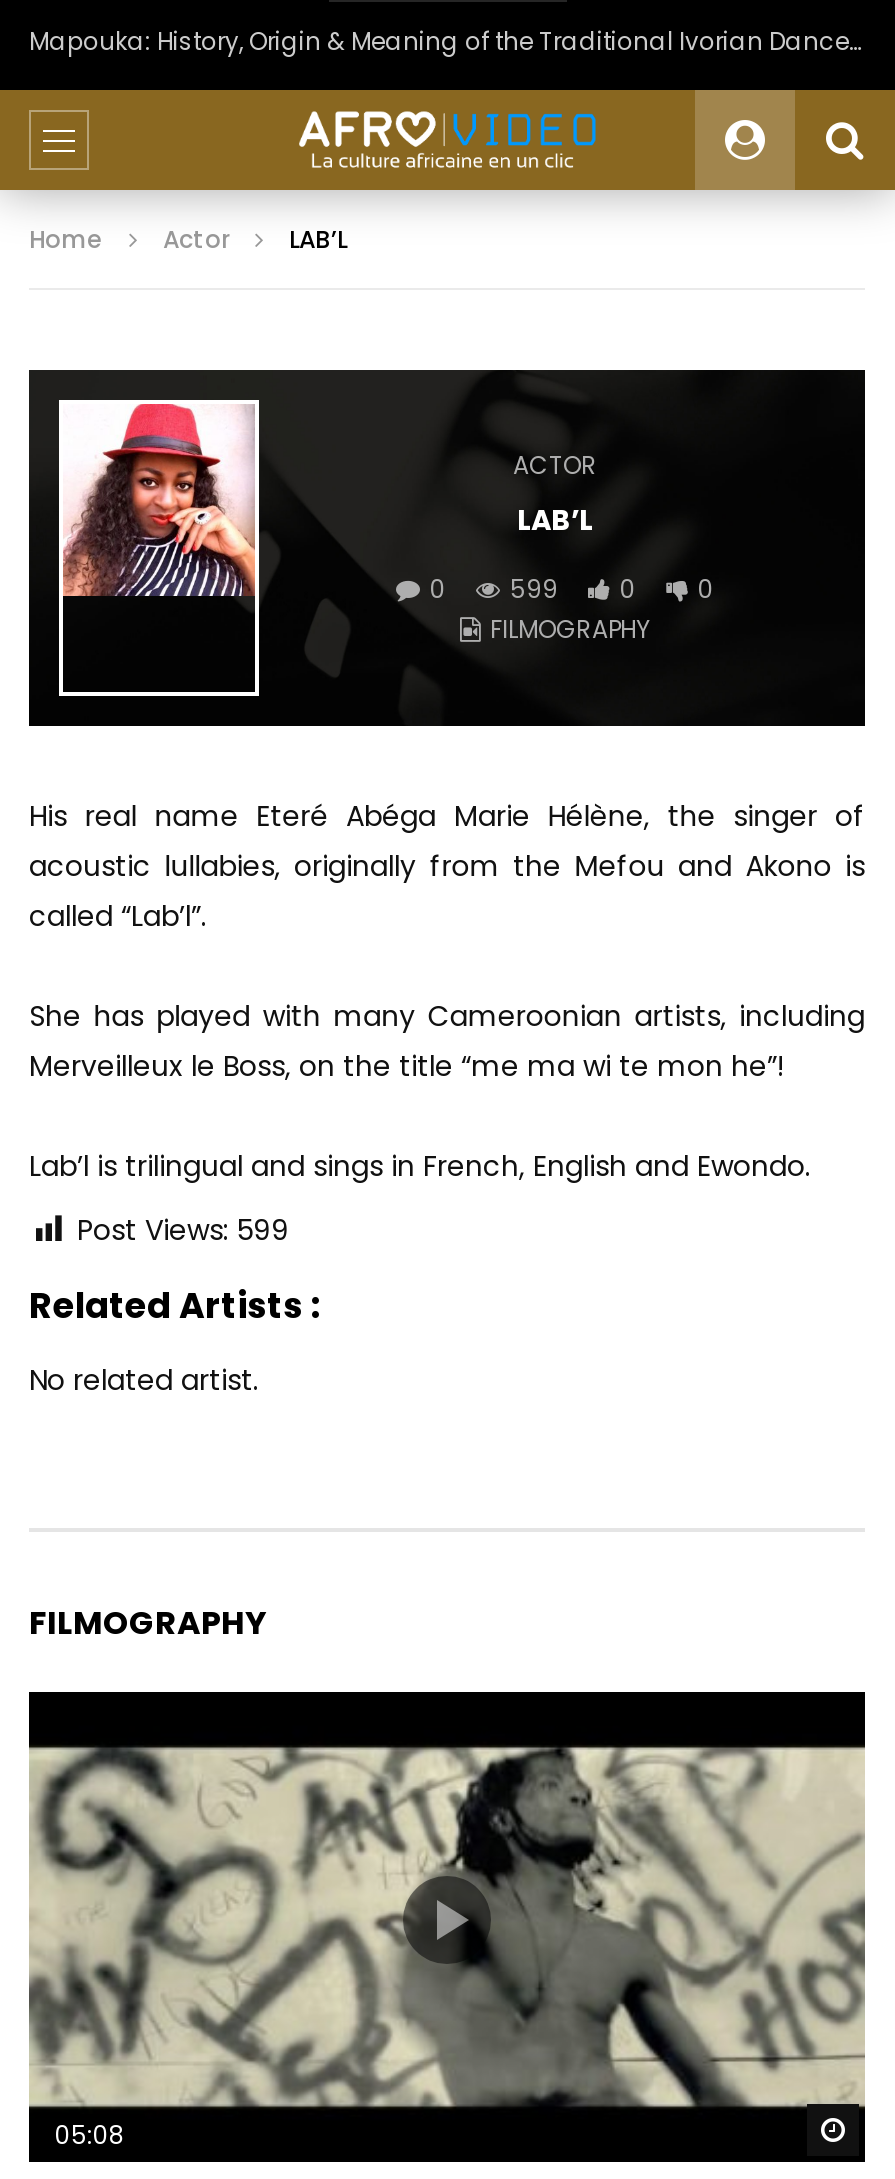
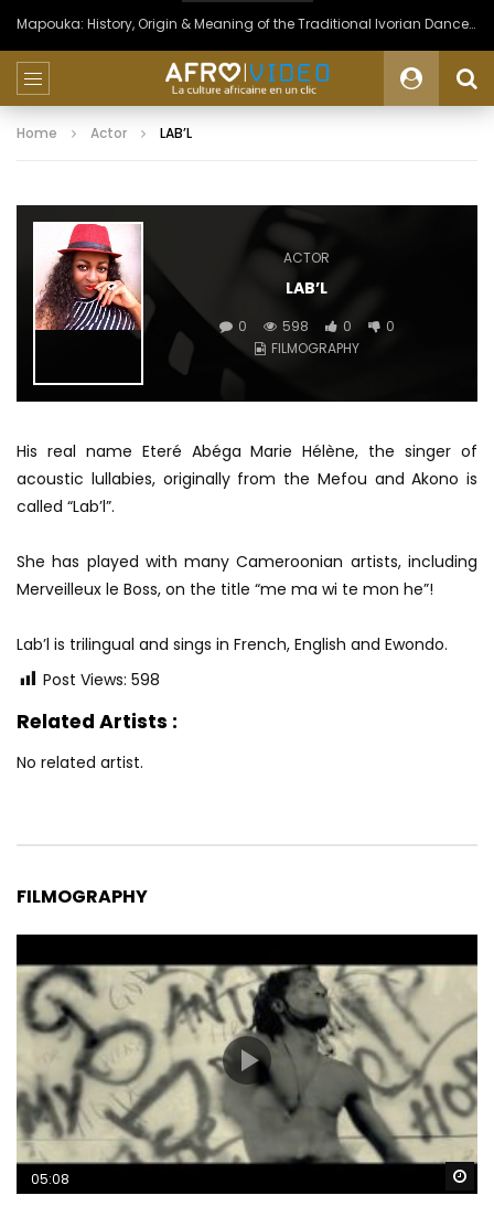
- 0 599 0 0
+ 0 598 0 0

- Post Views: 599
+ Post Views: 598
